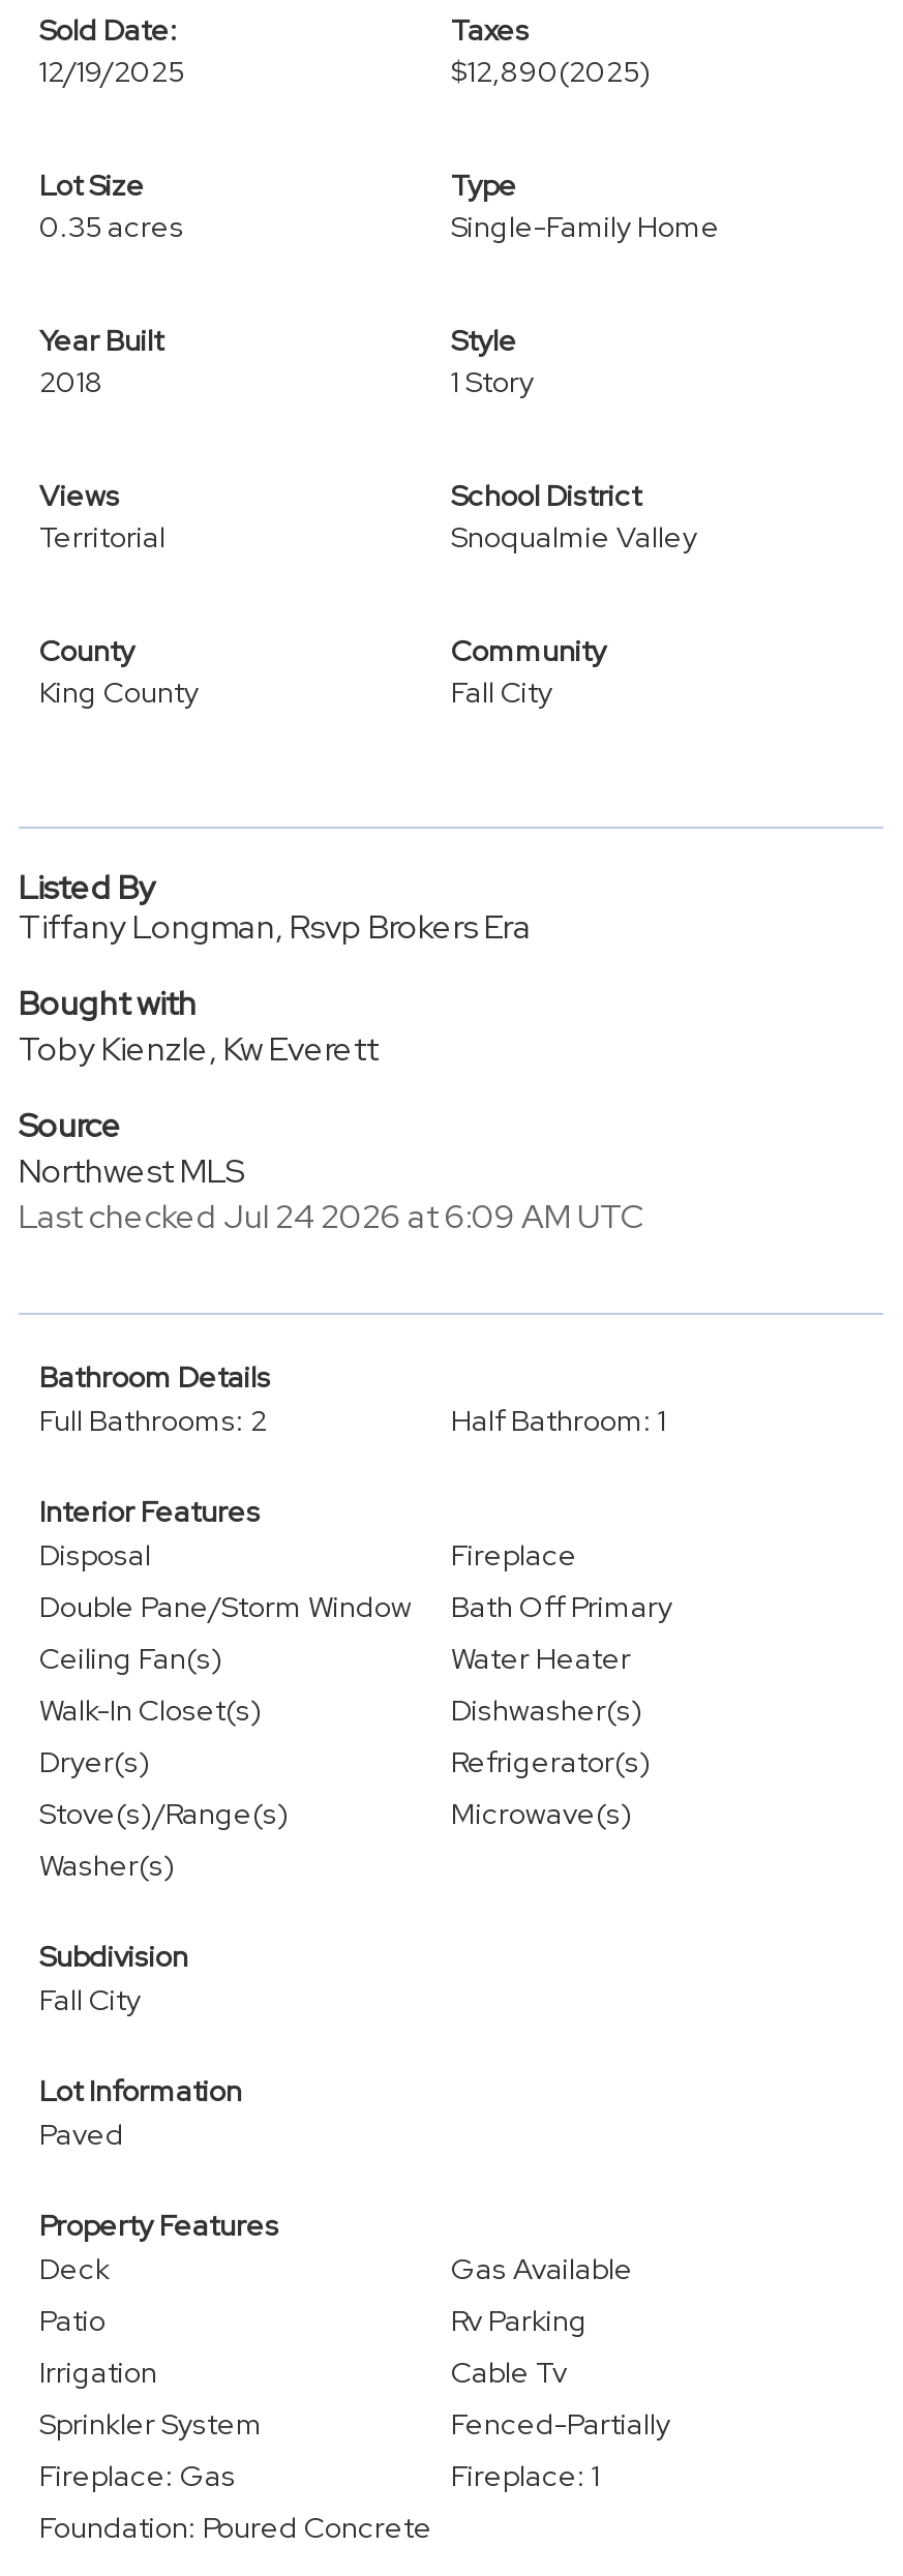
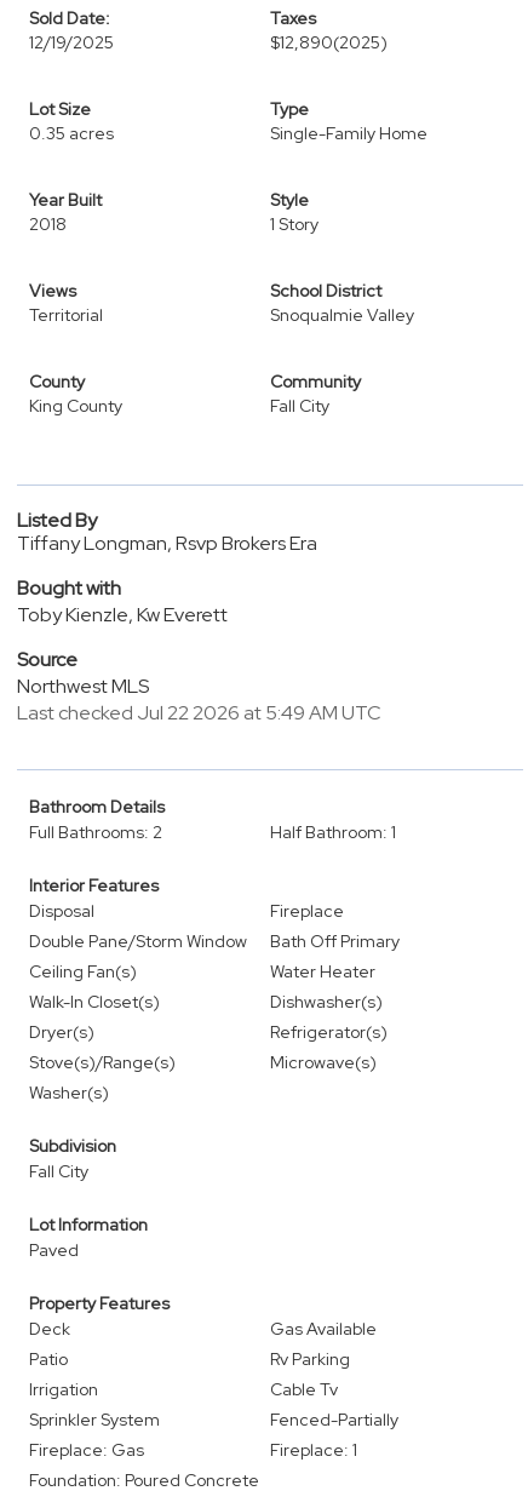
- Last checked Jul 24 2026 at 6:09 AM UTC
+ Last checked Jul 22 2026 at 5:49 AM UTC
